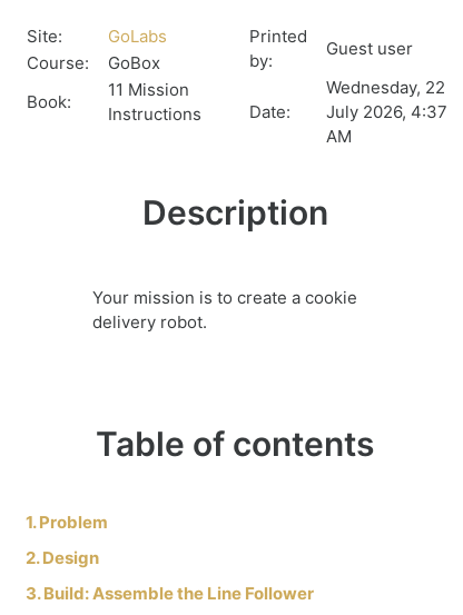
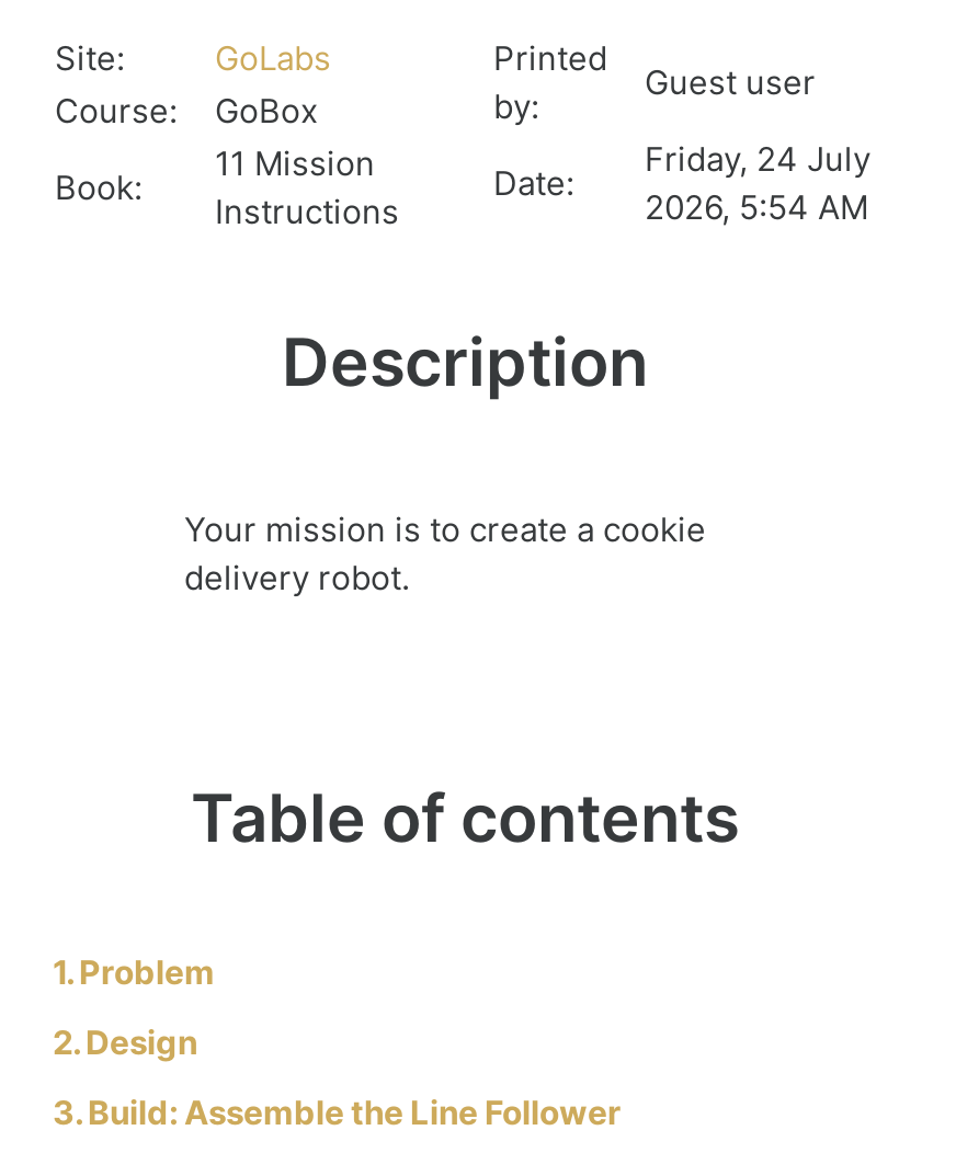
- Wednesday, 22
- July 2026, 4:37
- AM
+ Friday, 24 July
+ 2026, 5:54 AM
